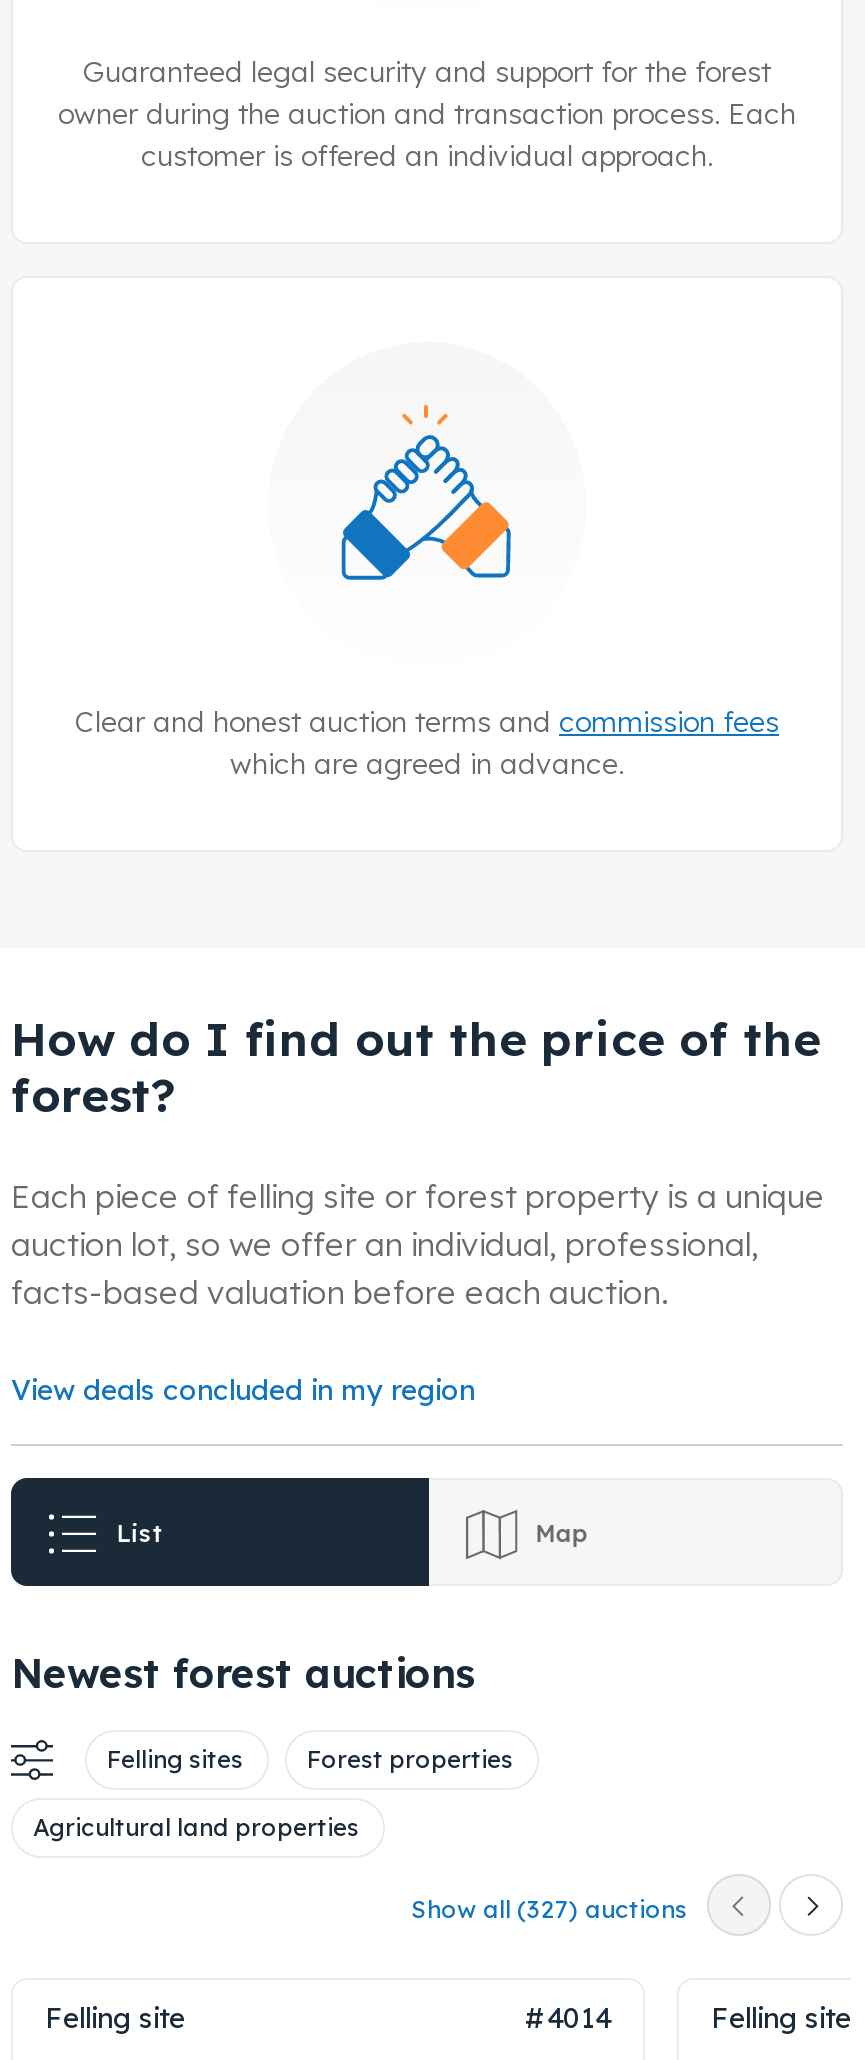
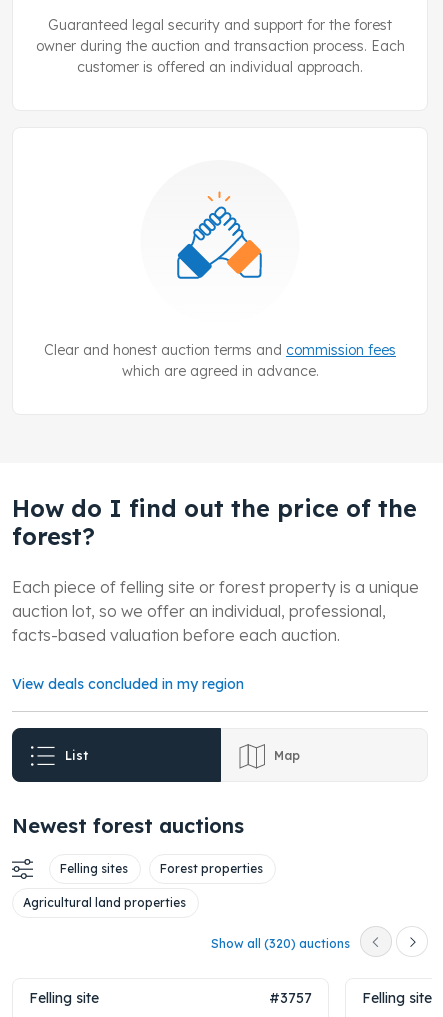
- Show all (327) auctions
+ Show all (320) auctions

- #4014
+ #3757
